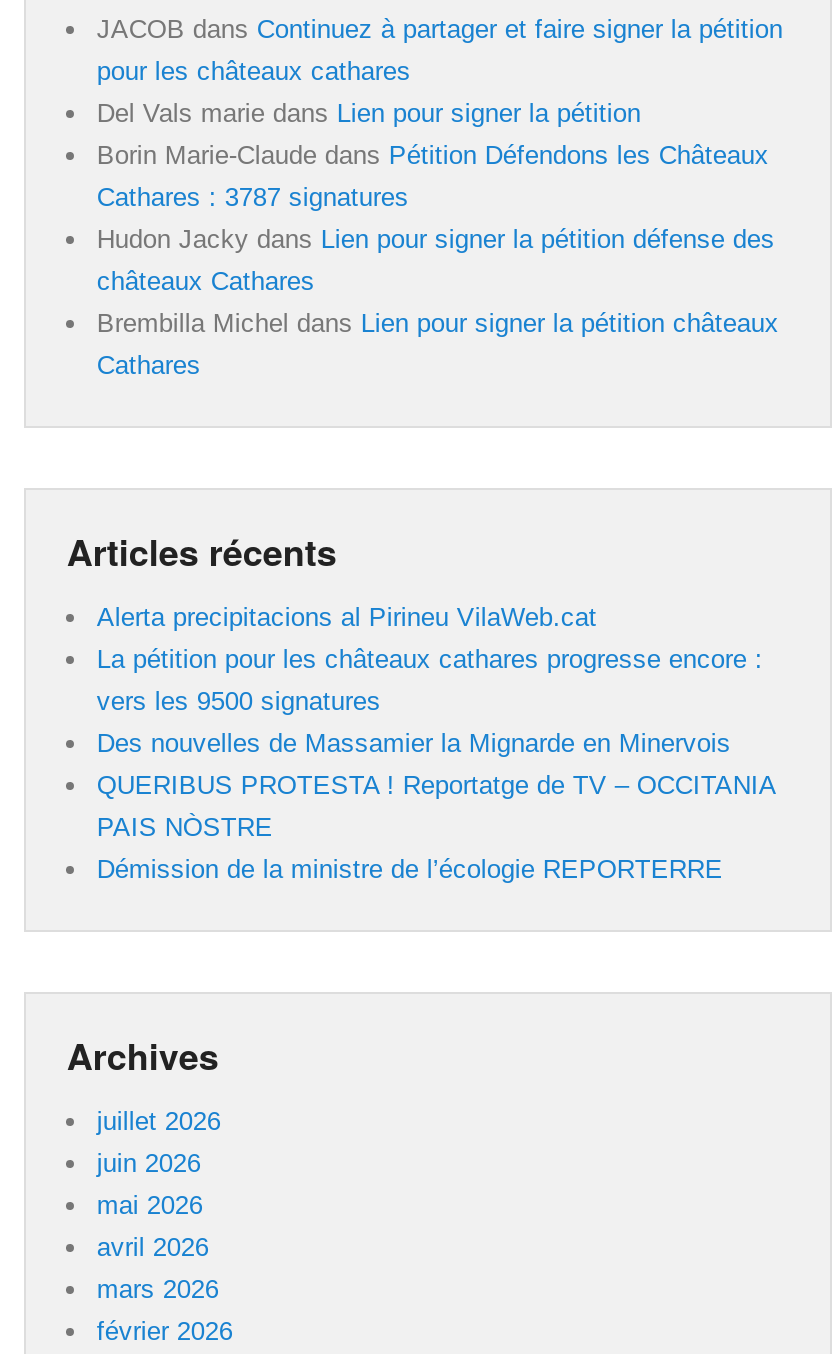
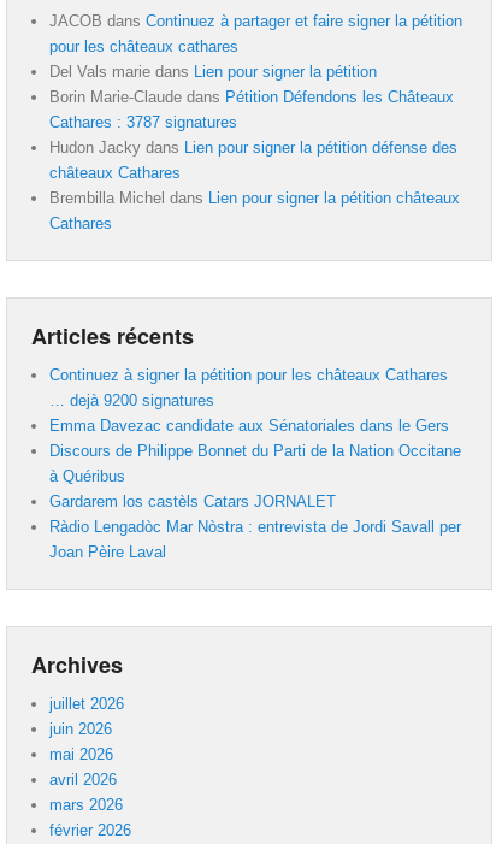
- Alerta precipitacions al Pirineu VilaWeb.cat
- La pétition pour les châteaux cathares progresse encore :
- vers les 9500 signatures
- Des nouvelles de Massamier la Mignarde en Minervois
- QUERIBUS PROTESTA ! Reportatge de TV – OCCITANIA
- PAIS NÒSTRE
- Démission de la ministre de l’écologie REPORTERRE
+ Continuez à signer la pétition pour les châteaux Cathares
+ … dejà 9200 signatures
+ Emma Davezac candidate aux Sénatoriales dans le Gers
+ Discours de Philippe Bonnet du Parti de la Nation Occitane
+ à Quéribus
+ Gardarem los castèls Catars JORNALET
+ Ràdio Lengadòc Mar Nòstra : entrevista de Jordi Savall per
+ Joan Pèire Laval
